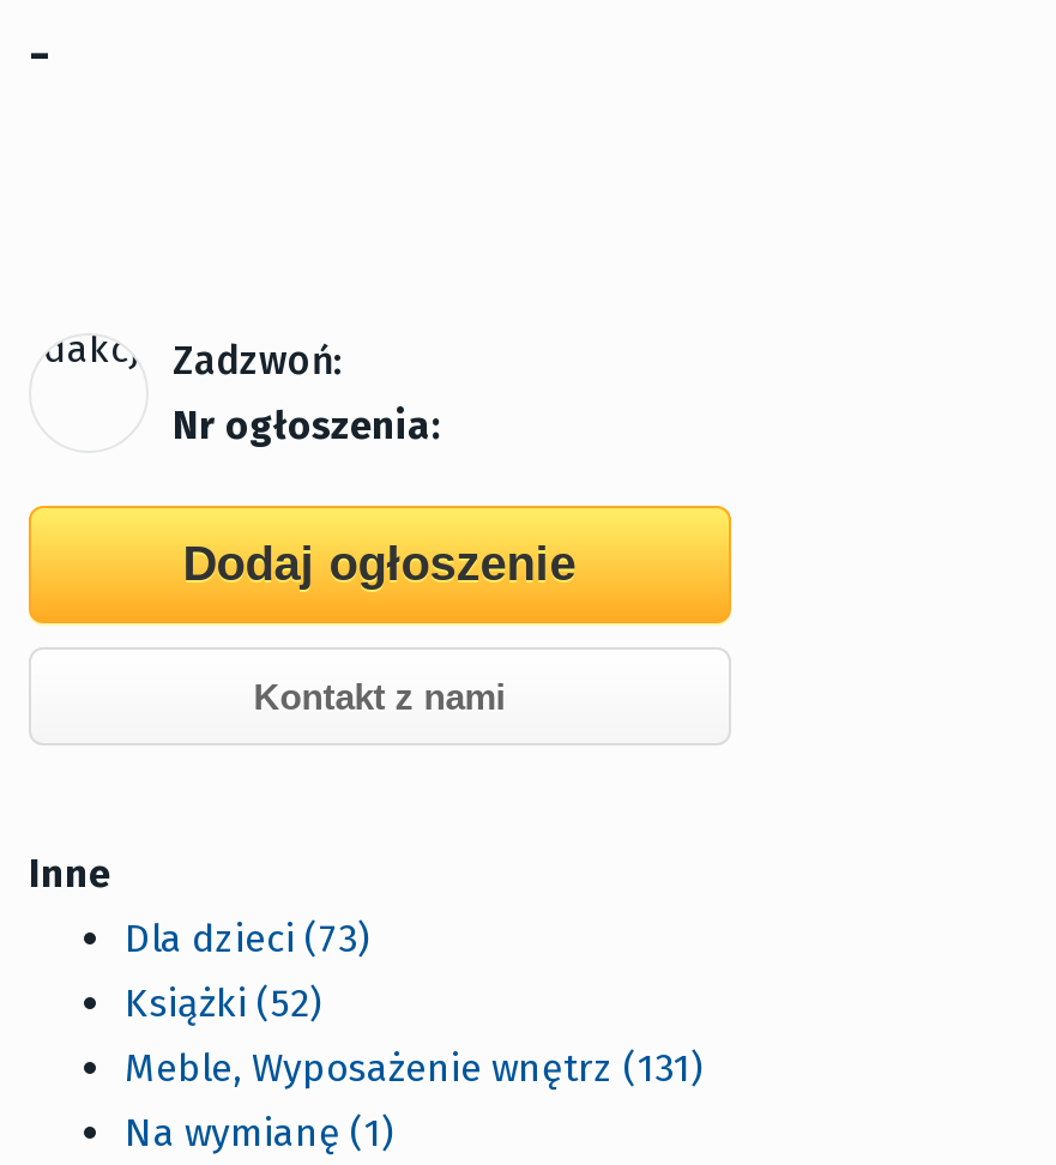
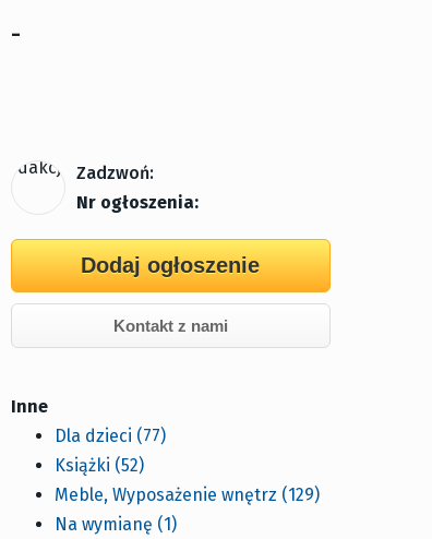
- Dla dzieci (73)
+ Dla dzieci (77)

- Meble, Wyposażenie wnętrz (131)
+ Meble, Wyposażenie wnętrz (129)
